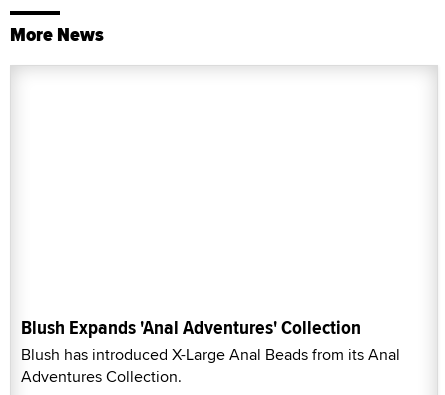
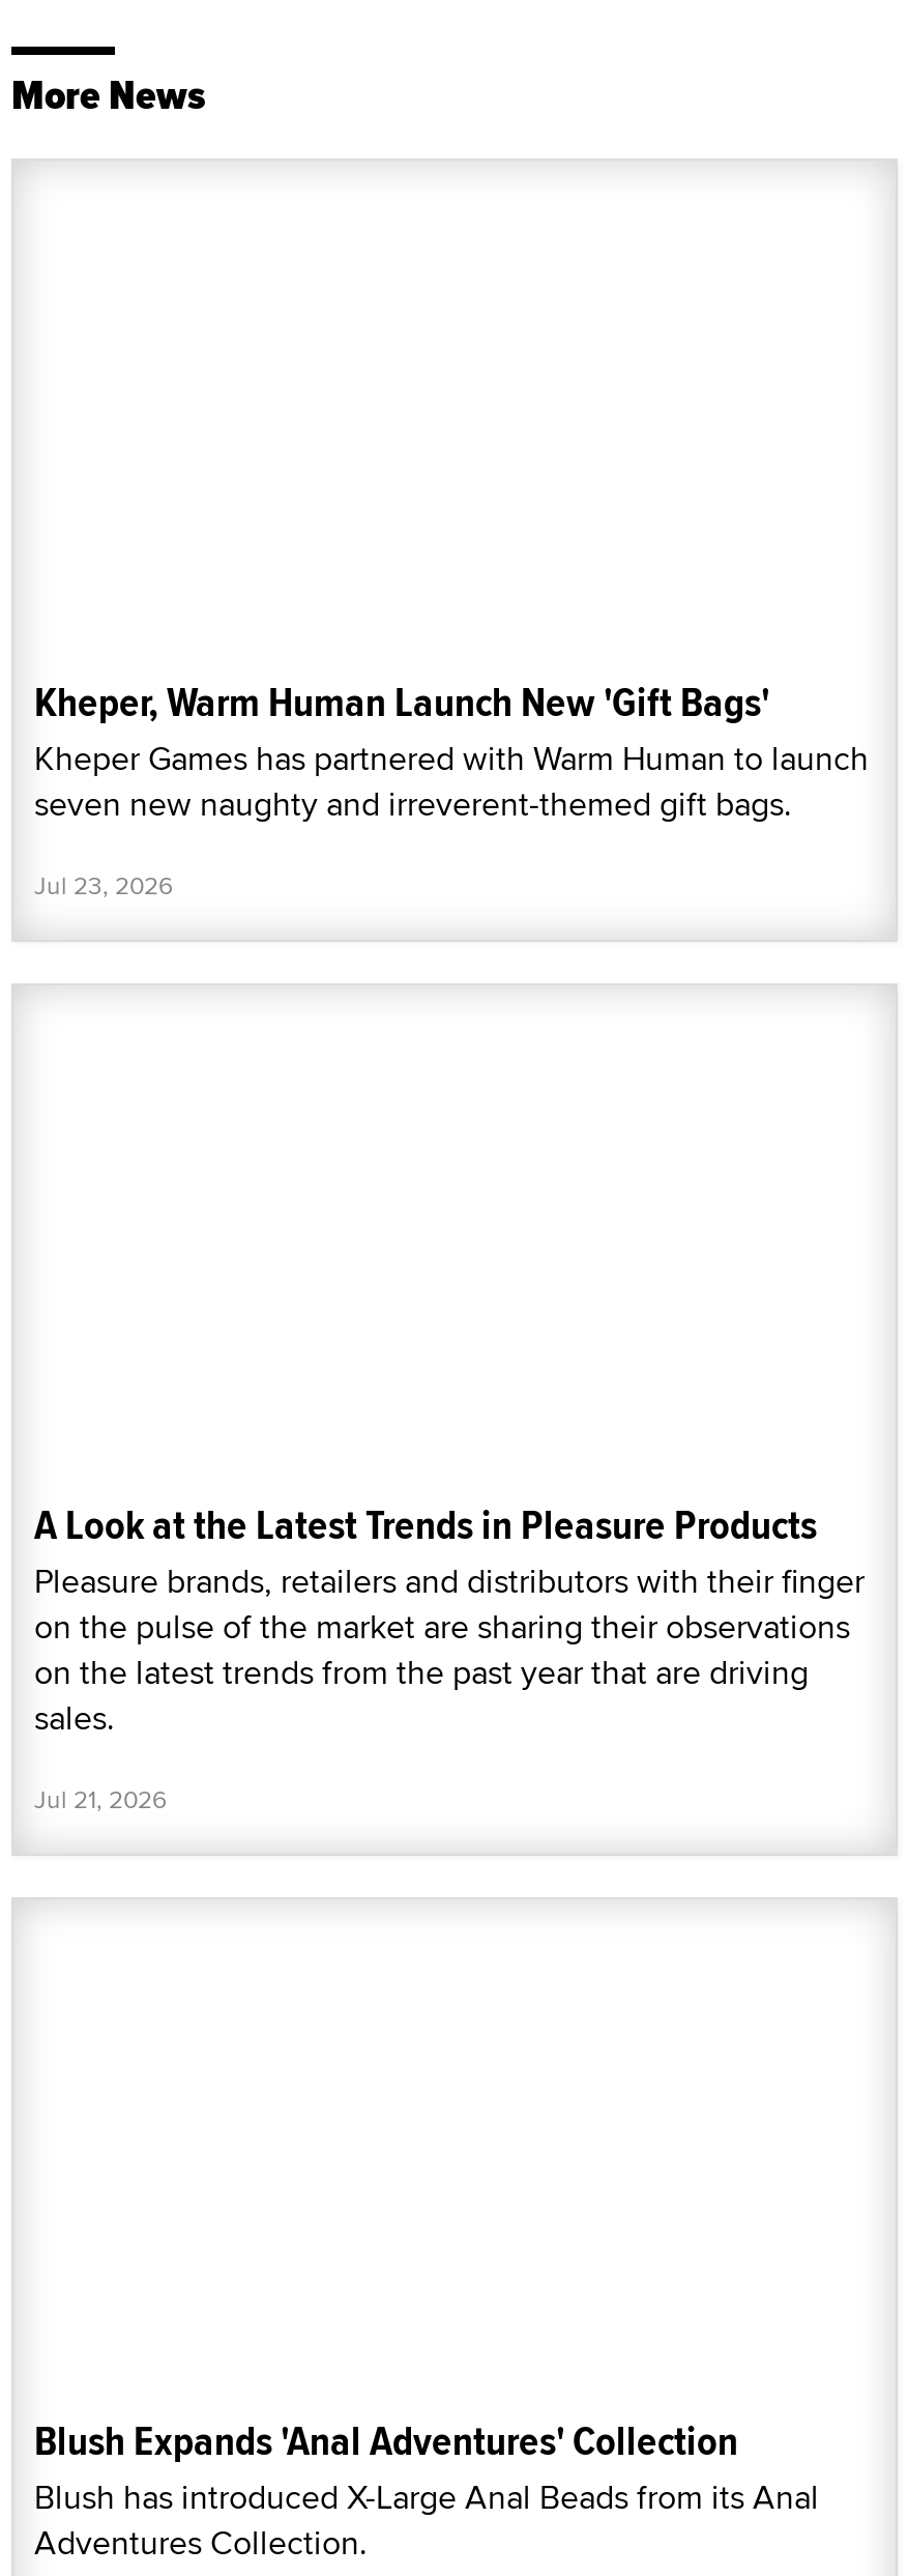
+ Kheper, Warm Human Launch New 'Gift Bags'
+ Kheper Games has partnered with Warm Human to launch
+ seven new naughty and irreverent-themed gift bags.
+ Jul 23, 2026

+ A Look at the Latest Trends in Pleasure Products
+ Pleasure brands, retailers and distributors with their finger
+ on the pulse of the market are sharing their observations
+ on the latest trends from the past year that are driving
+ sales.
+ Jul 21, 2026
